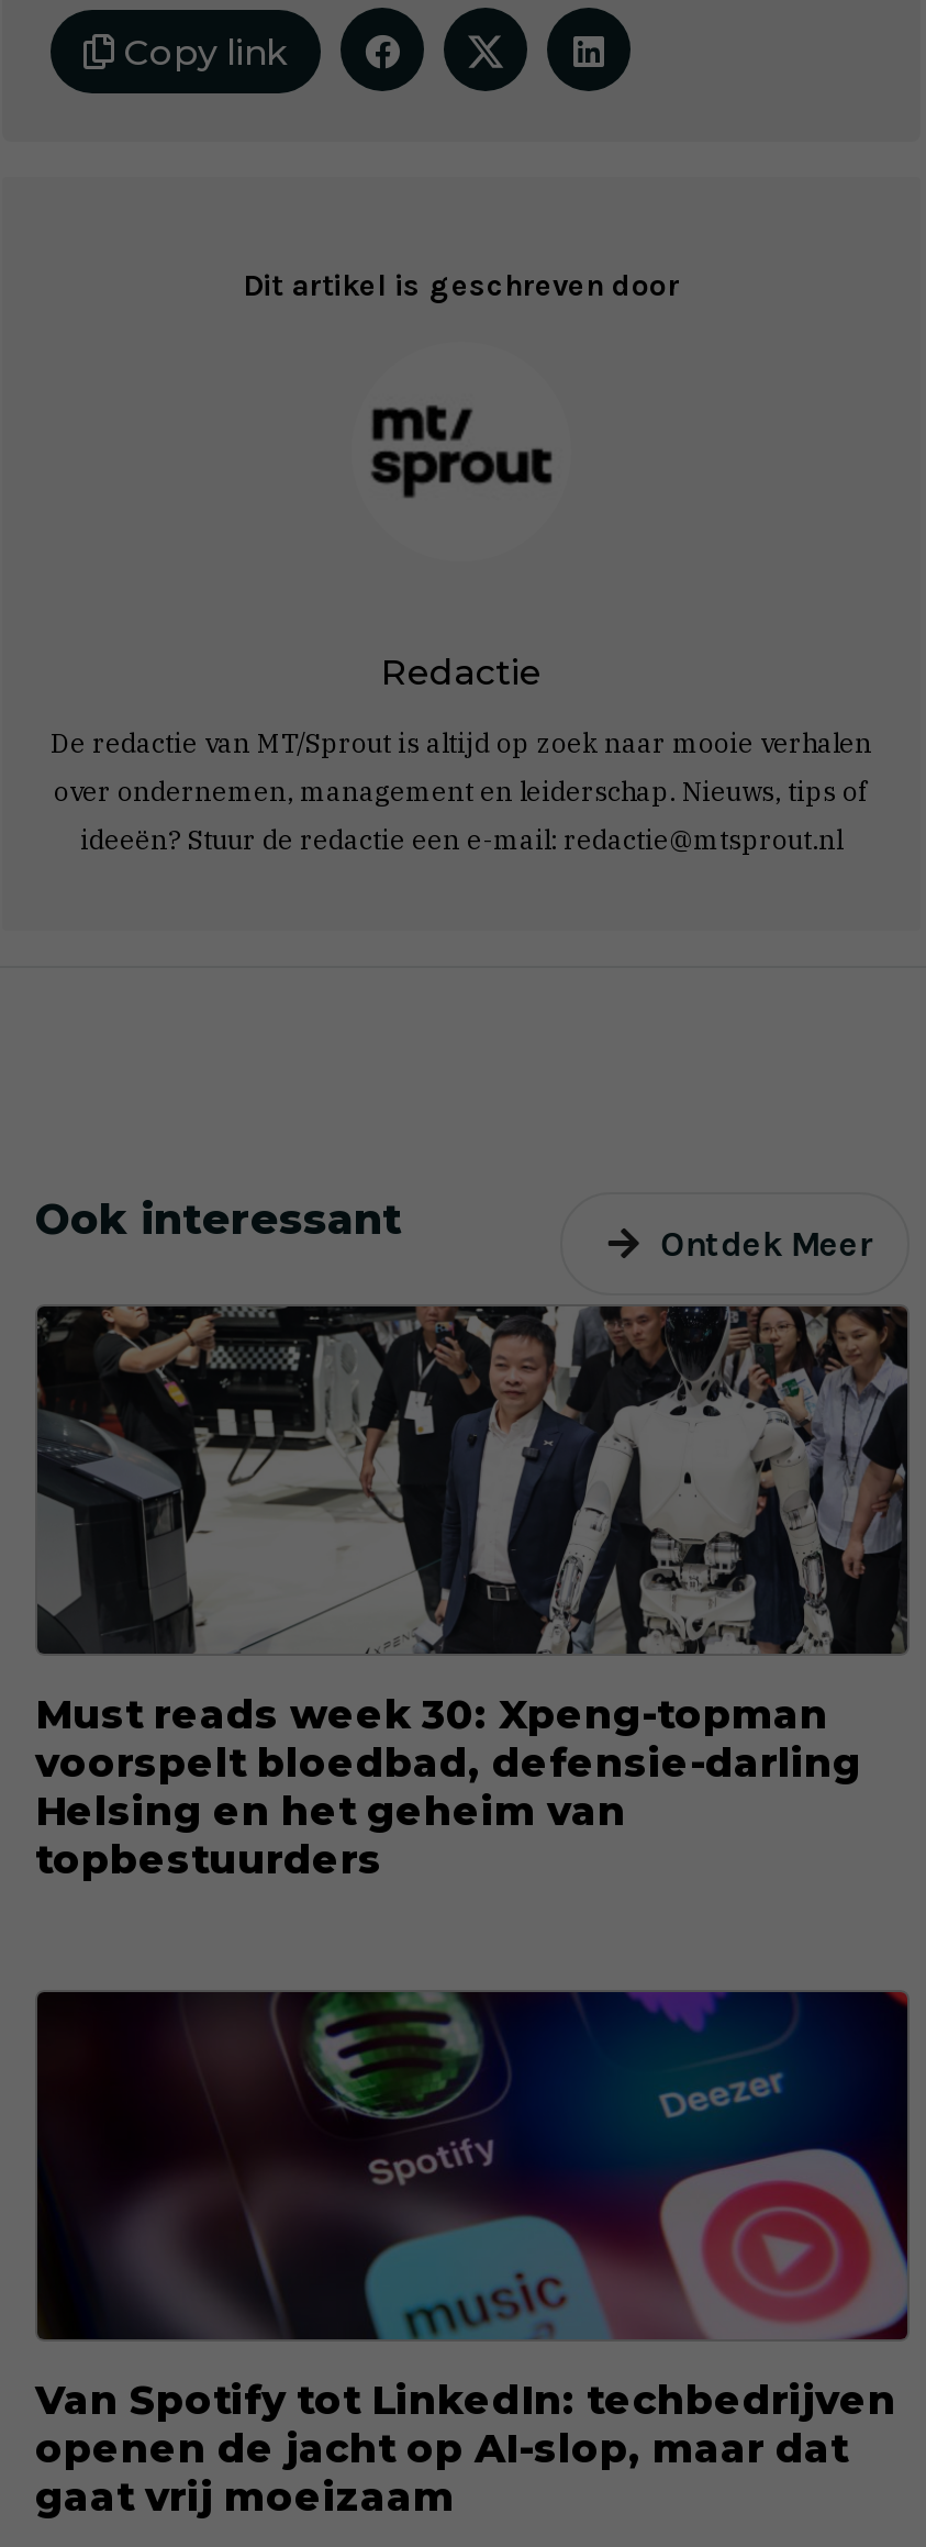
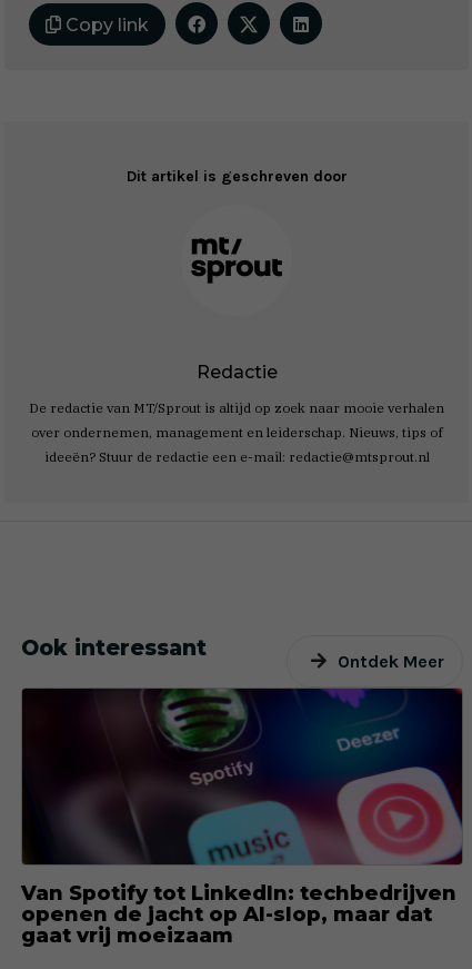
moved down: Dit artikel is geschreven door | Redactie | De redactie van MT/Sprout is altijd op zoek naar mooie verhalen | over ondernemen, management en leiderschap. Nieuws, tips of | ideeën? Stuur de redactie een e-mail: redactie@mtsprout.nl | Ook interessant | Ontdek Meer

- [image]
- Must reads week 30: Xpeng-topman
- voorspelt bloedbad, defensie-darling
- Helsing en het geheim van
- topbestuurders
